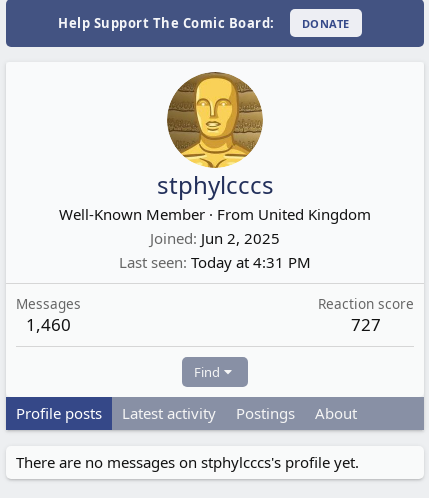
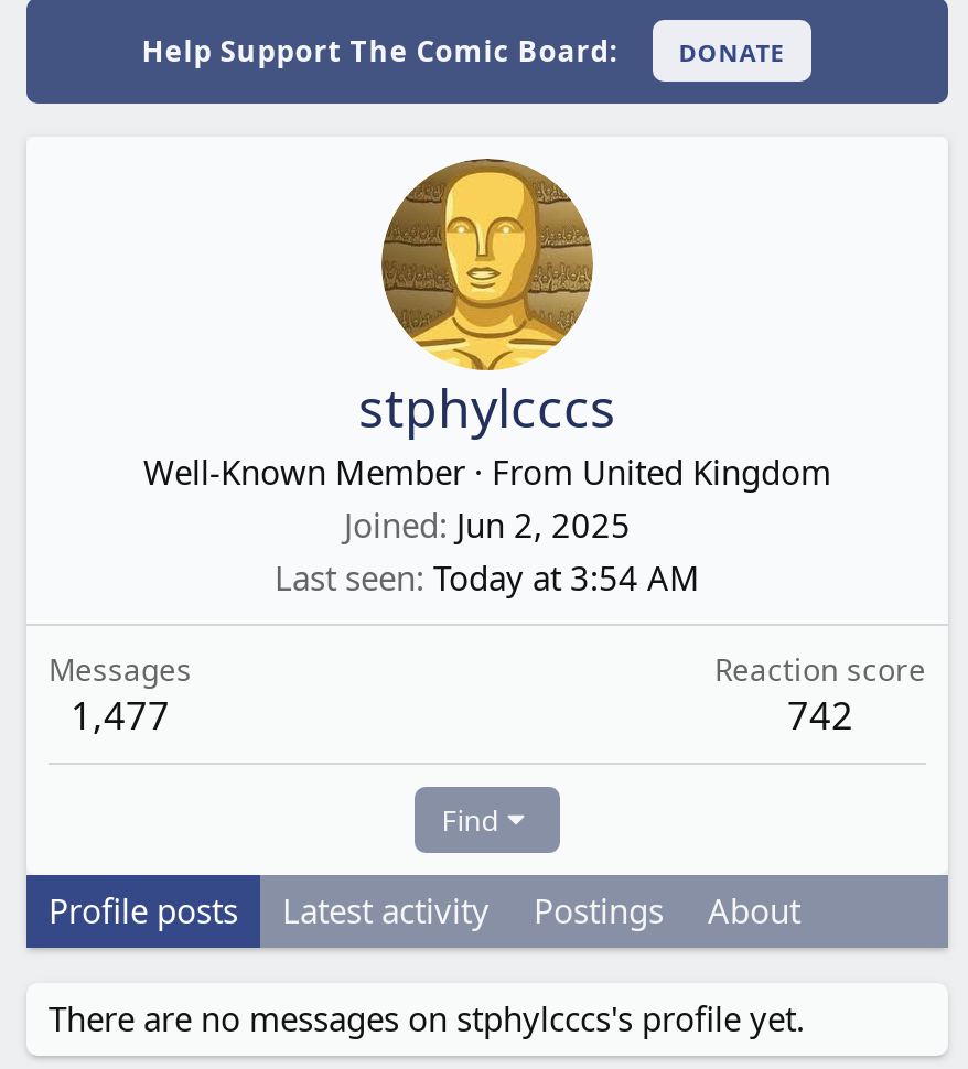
- Last seen Today at 4:31 PM
+ Last seen Today at 3:54 AM

- 1,460
+ 1,477

- 727
+ 742
